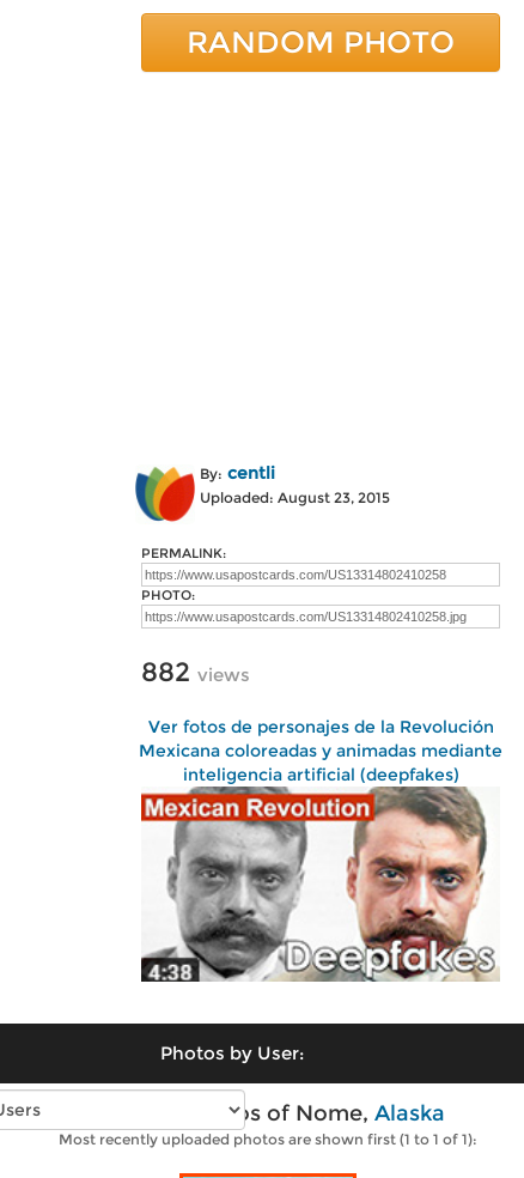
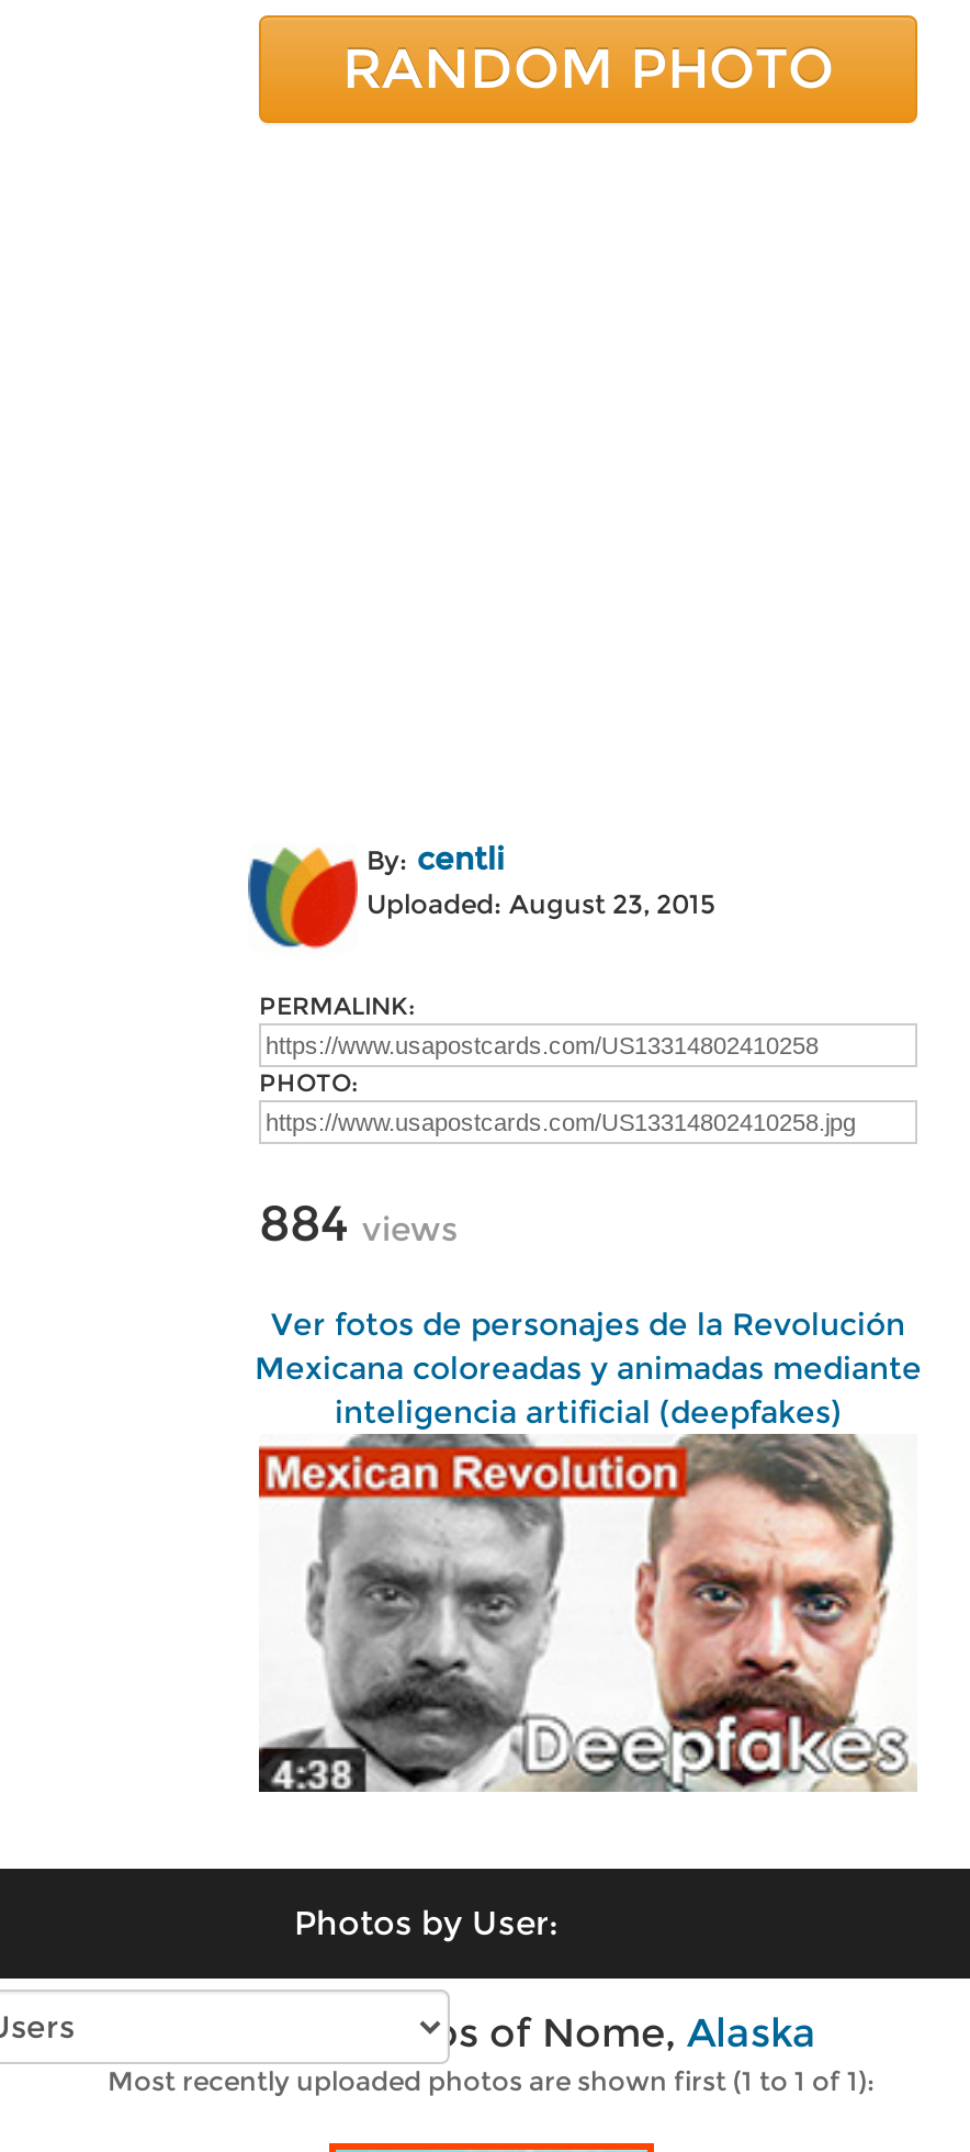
- 882 views
+ 884 views
